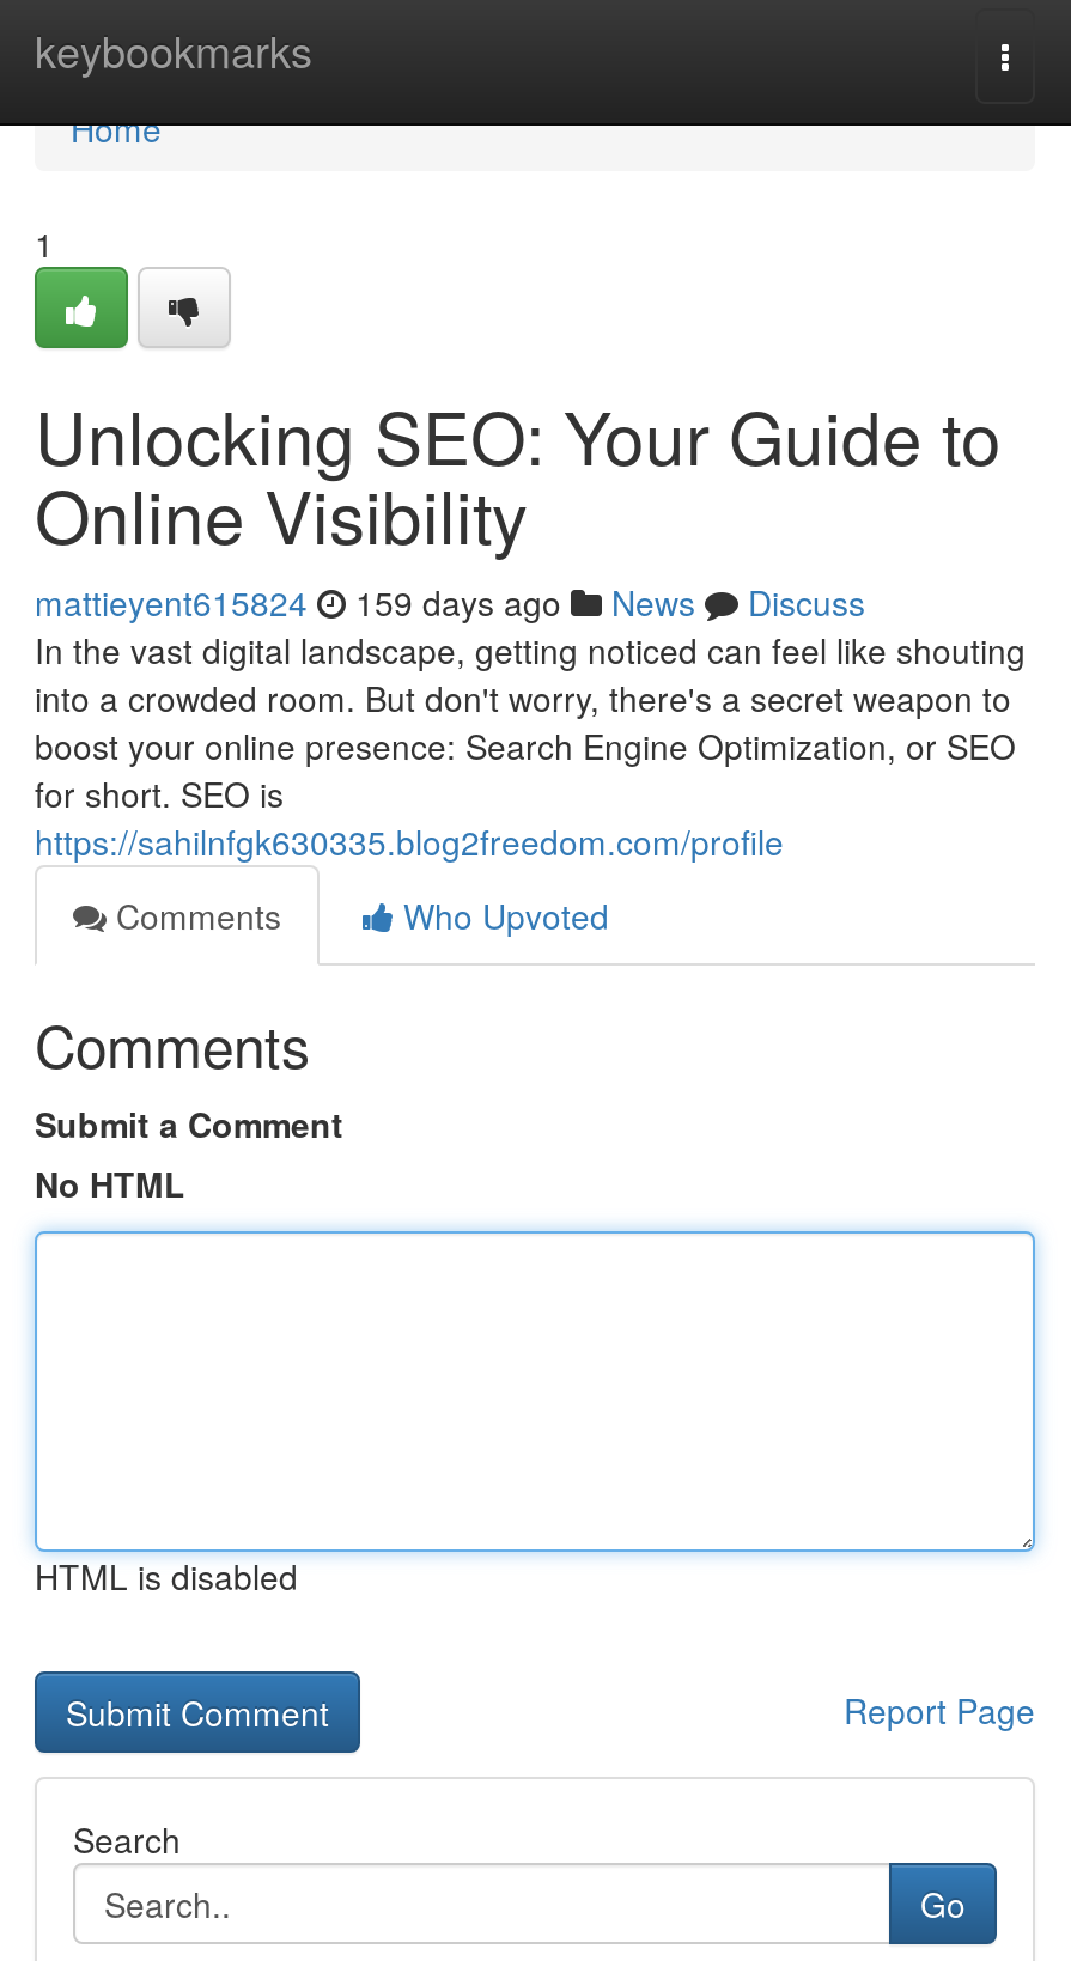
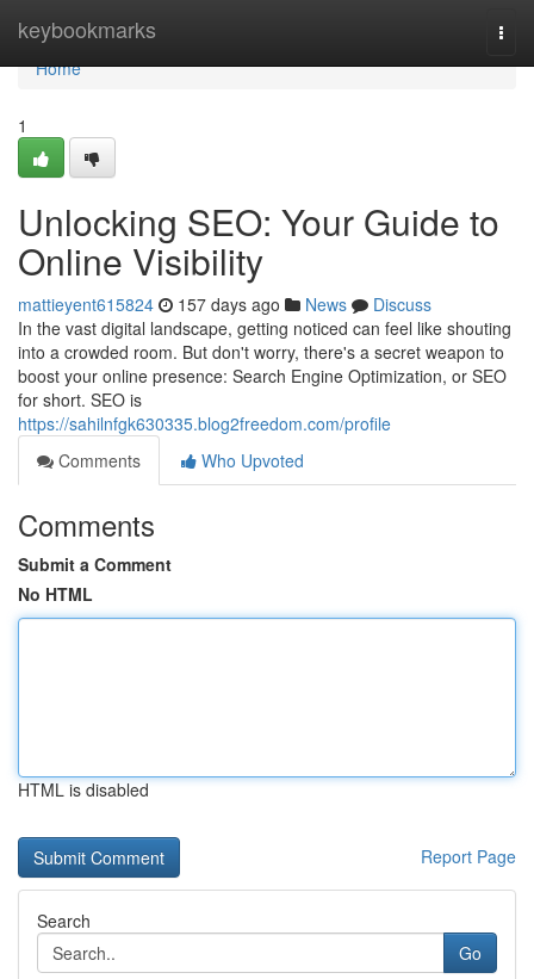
- mattieyent615824 159 days ago News Discuss
+ mattieyent615824 157 days ago News Discuss
